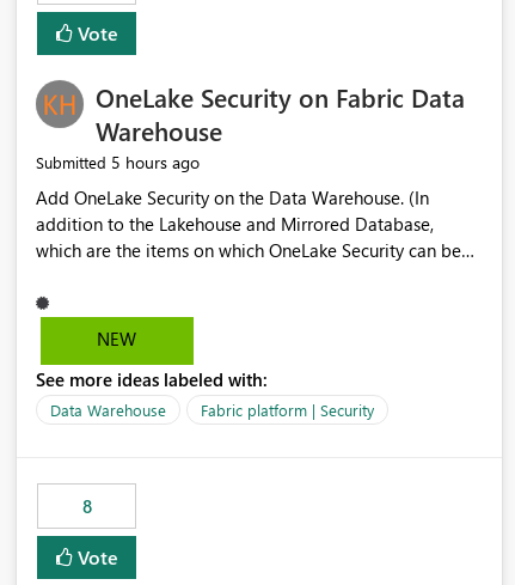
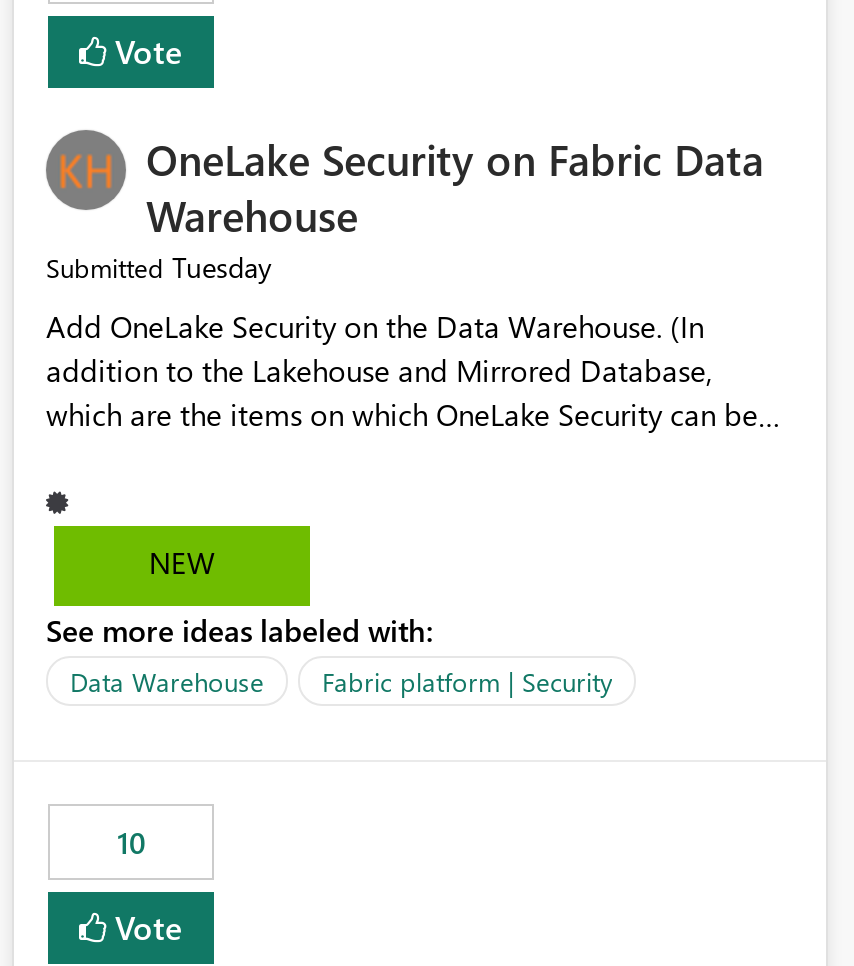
- Submitted 5 hours ago
+ Submitted Tuesday

- 8
+ 10
